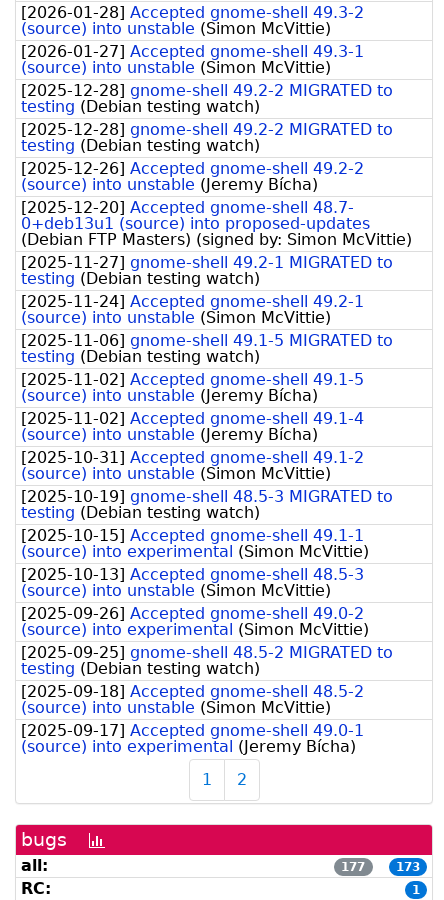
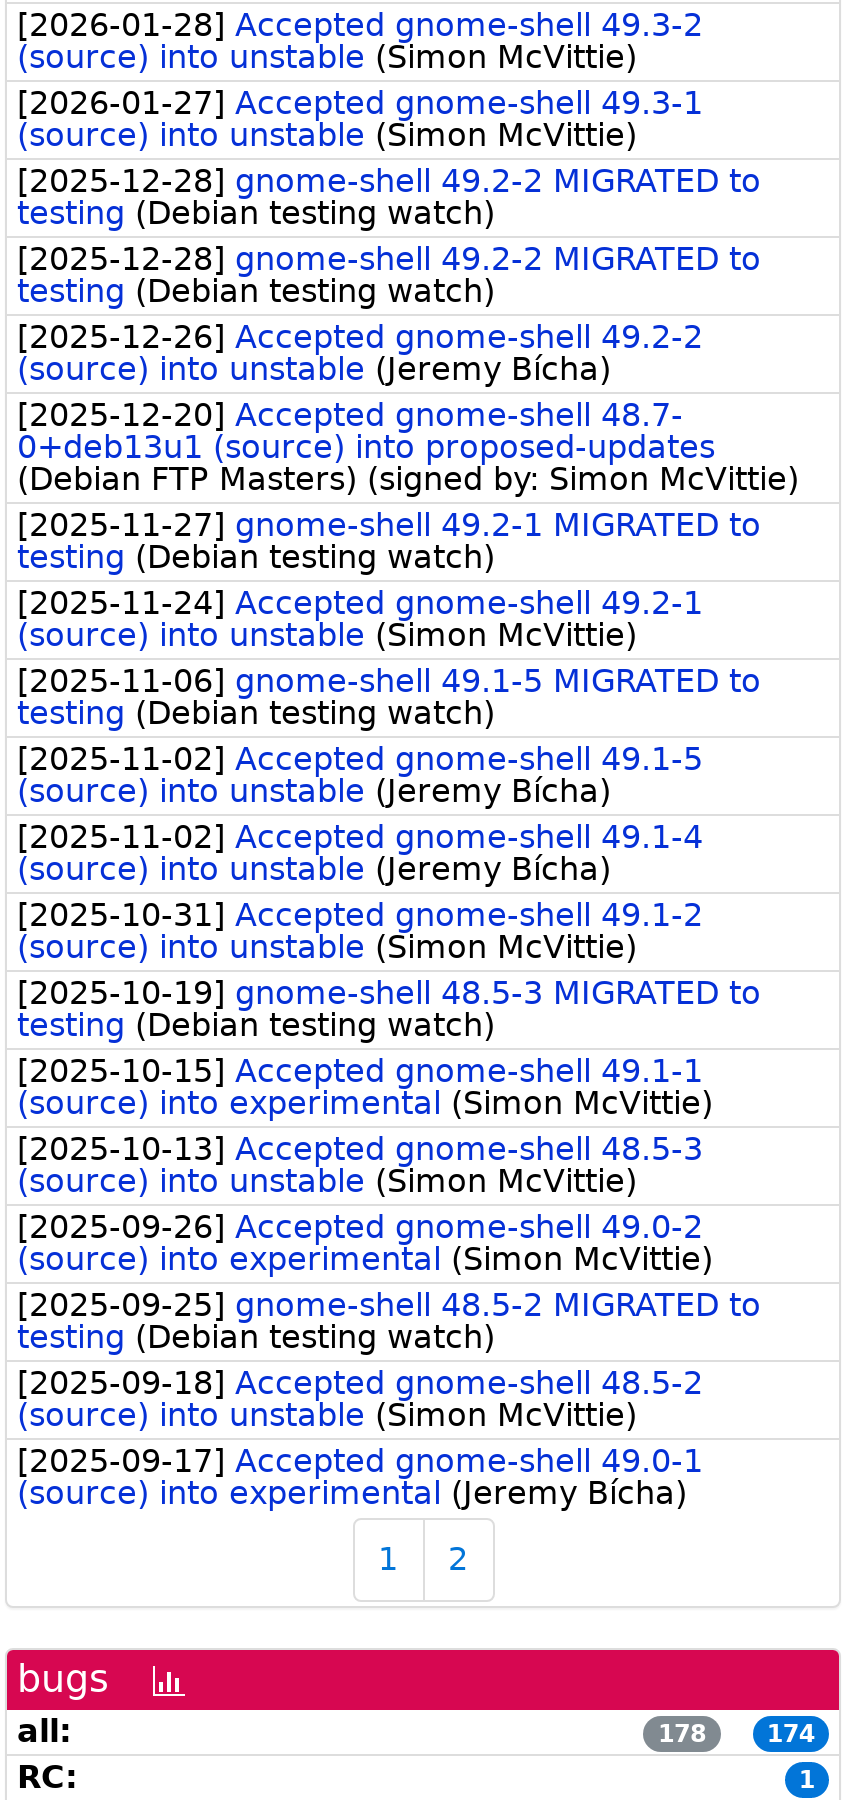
- 177
+ 178

- 173
+ 174
